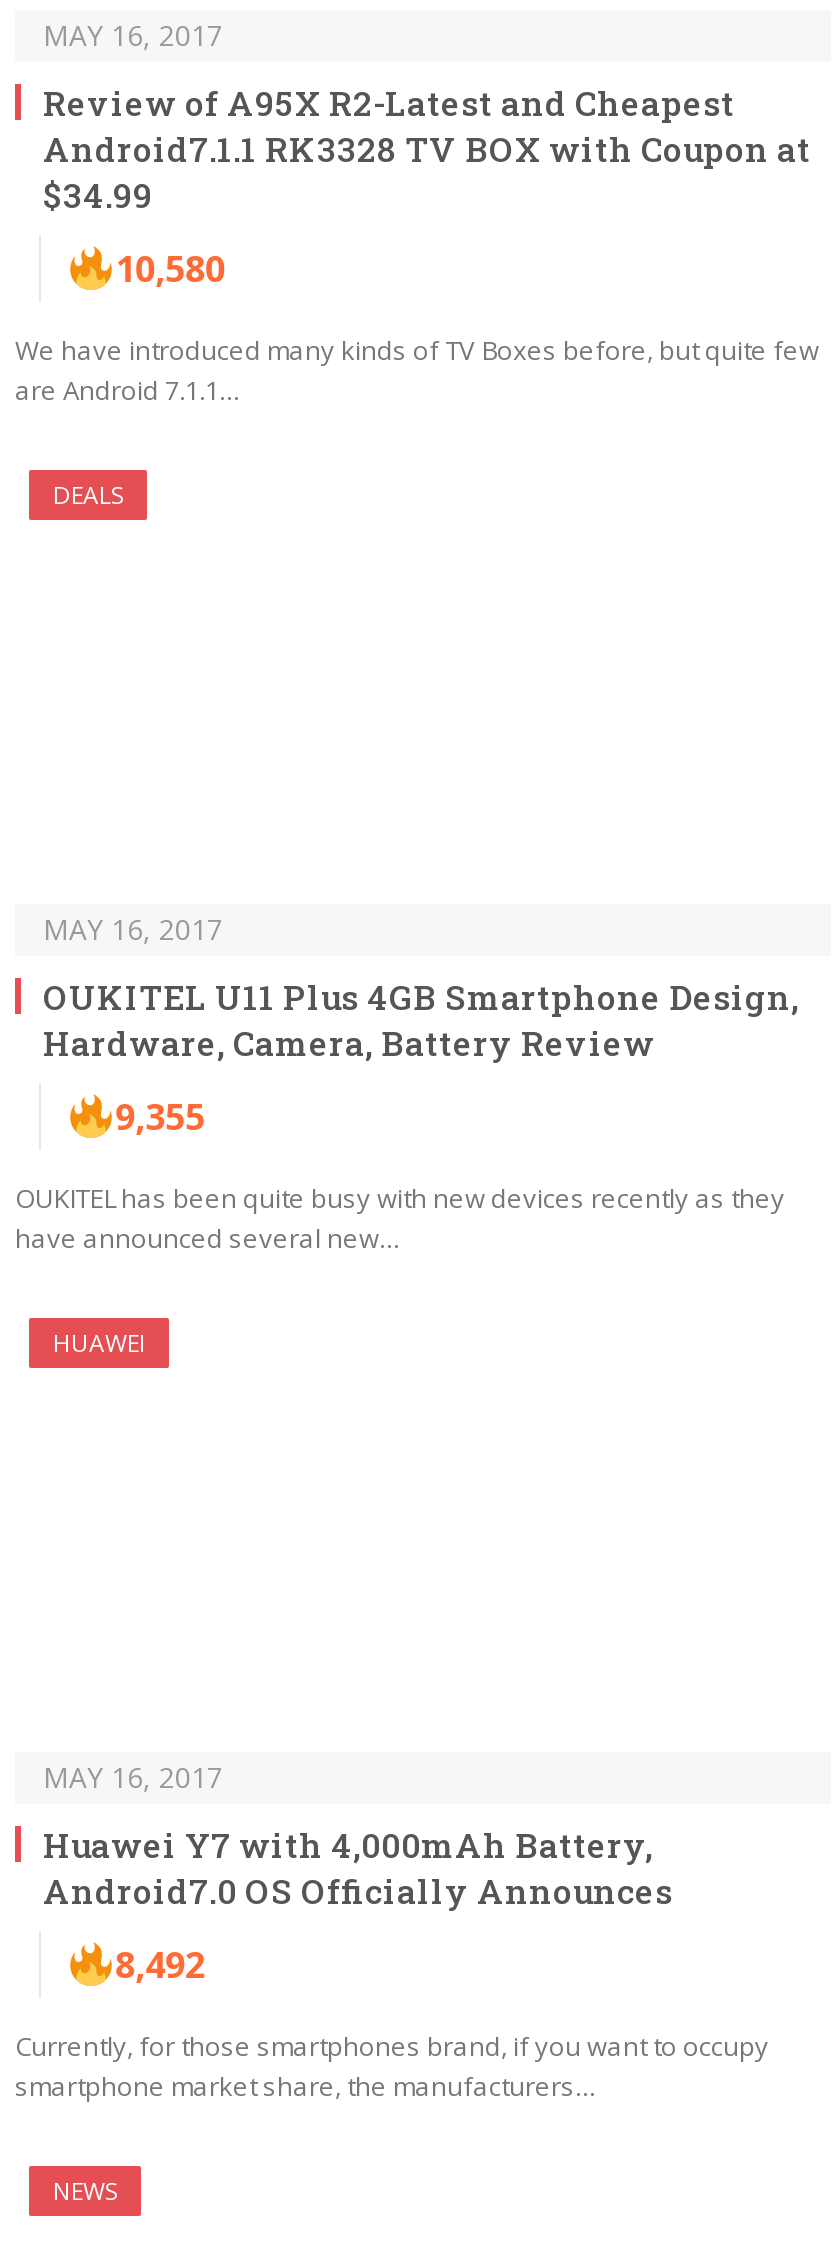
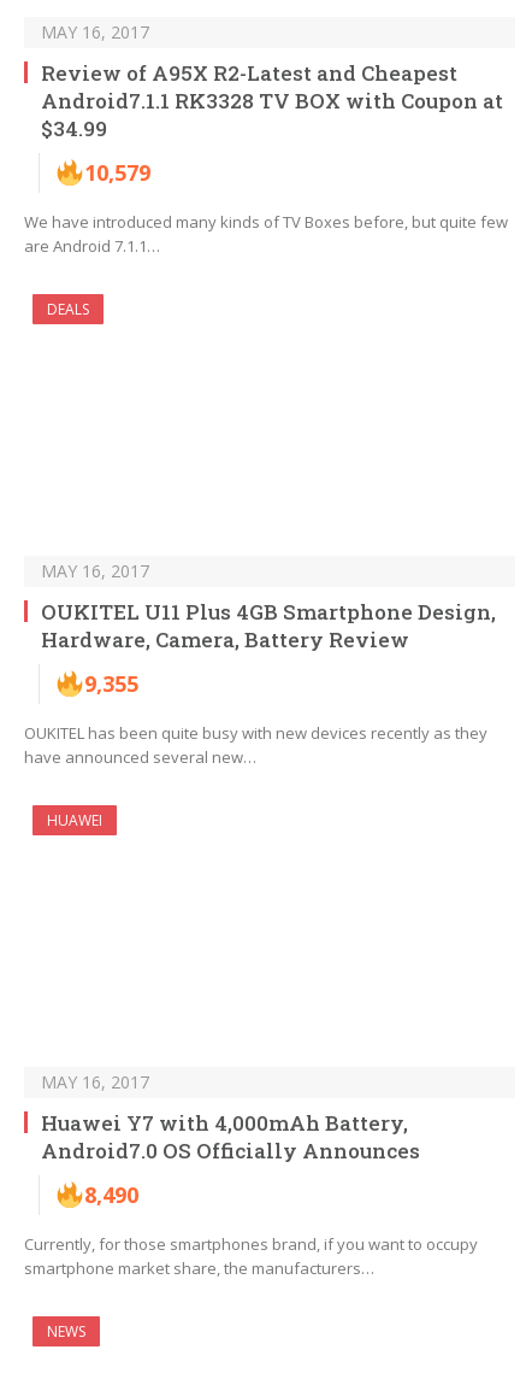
- 10,580
+ 10,579

- 8,492
+ 8,490
